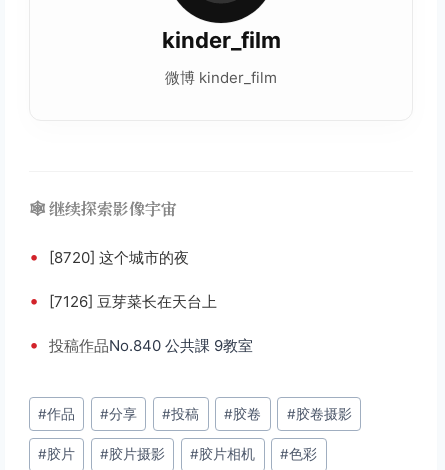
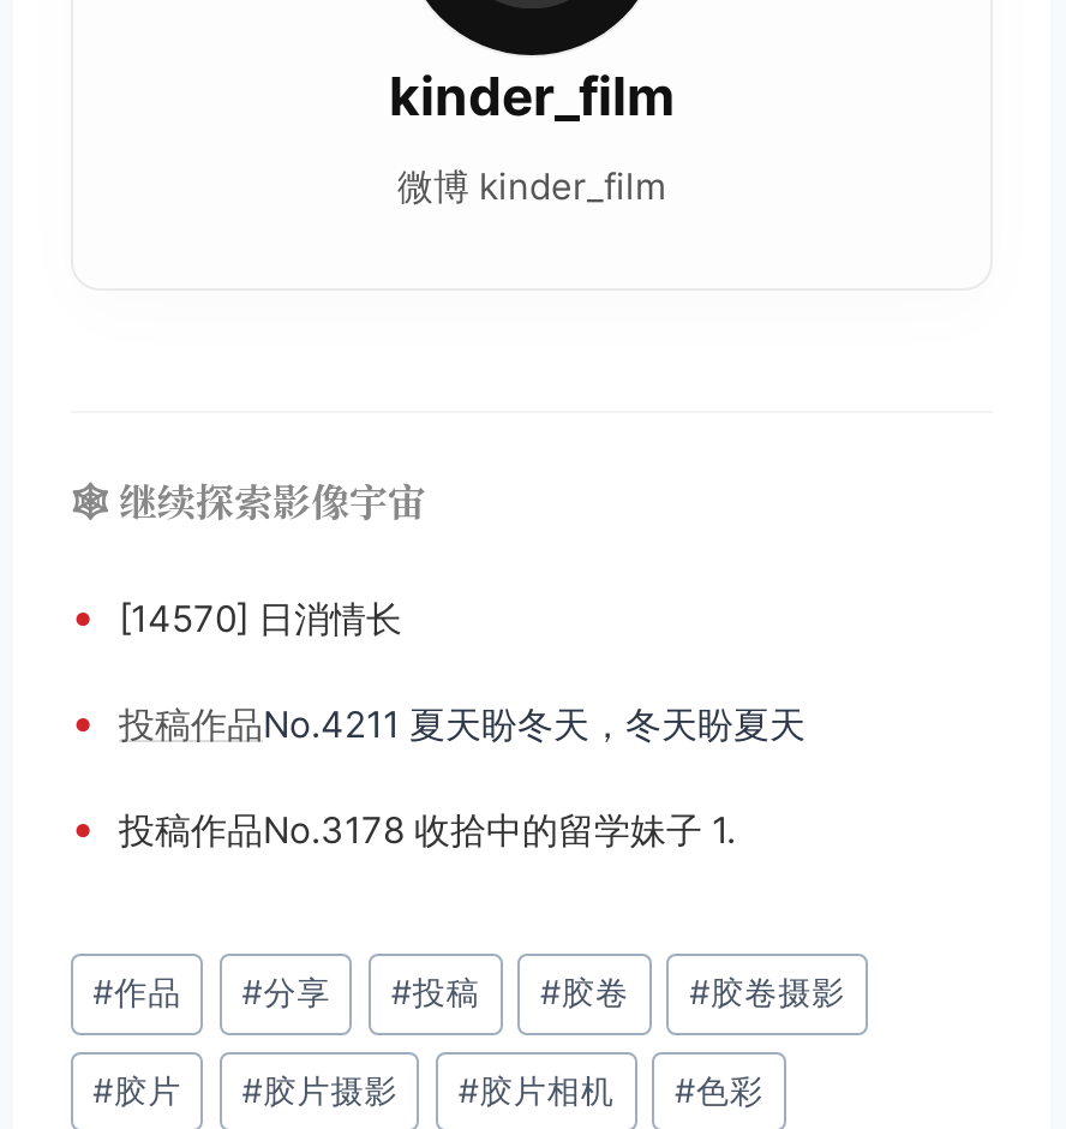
- • [8720] 这个城市的夜
+ • [14570] 日消情长

- • [7126] 豆芽菜长在天台上
+ • 投稿作品No.4211 夏天盼冬天，冬天盼夏天

- • 投稿作品No.840 公共課 9教室
+ • 投稿作品No.3178 收拾中的留学妹子 1.
